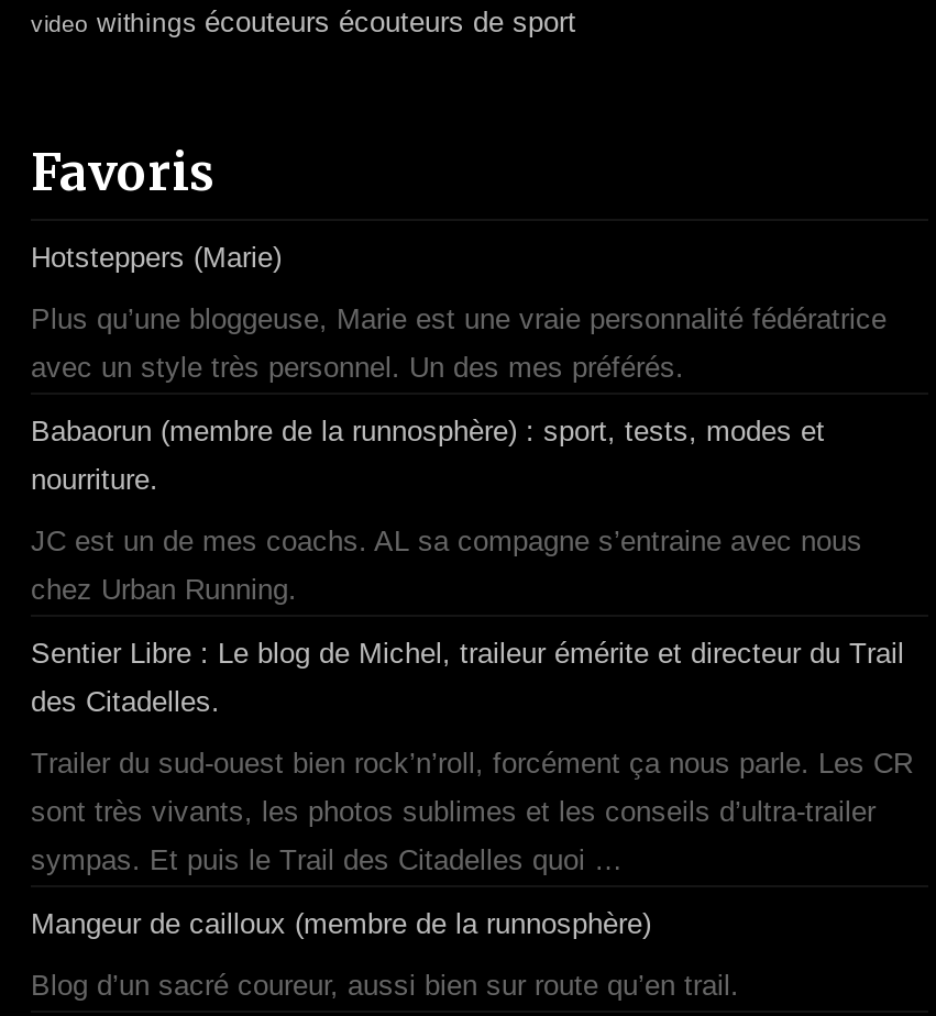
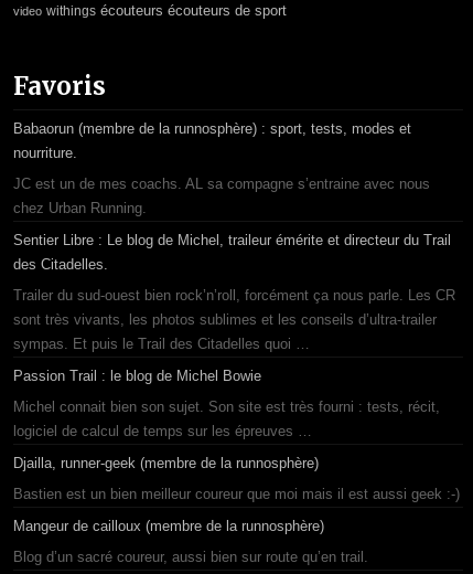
- Hotsteppers (Marie)
- Plus qu’une bloggeuse, Marie est une vraie personnalité fédératrice
- avec un style très personnel. Un des mes préférés.

moved up: Babaorun (membre de la runnosphère) : sport, tests, modes et | nourriture. | JC est un de mes coachs. AL sa compagne s’entraine avec nous | ... | sont très vivants, les photos sublimes et les conseils d’ultra-trailer | sympas. Et puis le Trail des Citadelles quoi …

+ Passion Trail : le blog de Michel Bowie
+ Michel connait bien son sujet. Son site est très fourni : tests, récit,
+ logiciel de calcul de temps sur les épreuves …
+ Djailla, runner-geek (membre de la runnosphère)
+ Bastien est un bien meilleur coureur que moi mais il est aussi geek :-)
